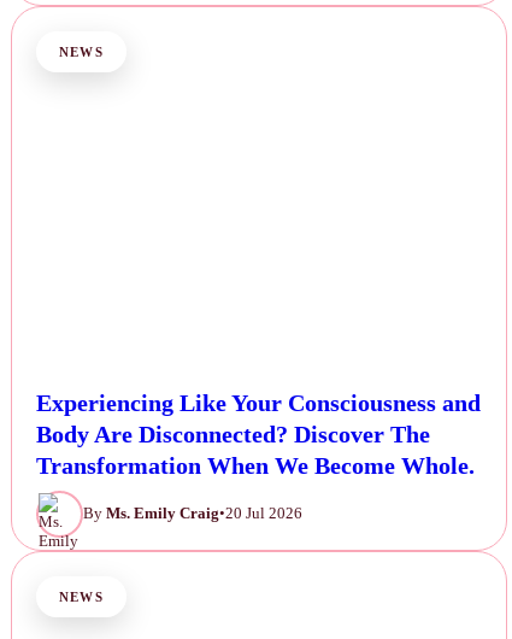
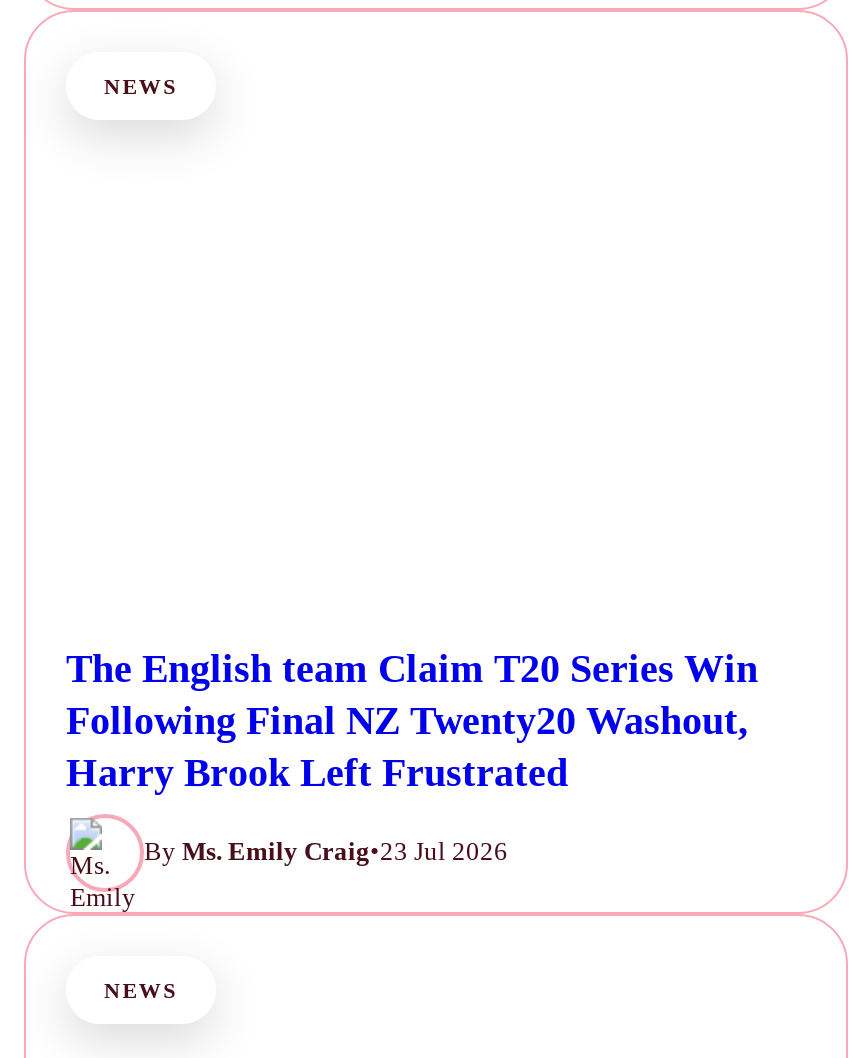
- Experiencing Like Your Consciousness and
- Body Are Disconnected? Discover The
- Transformation When We Become Whole.
+ The English team Claim T20 Series Win
+ Following Final NZ Twenty20 Washout,
+ Harry Brook Left Frustrated

- By Ms. Emily Craig•20 Jul 2026
+ By Ms. Emily Craig•23 Jul 2026
